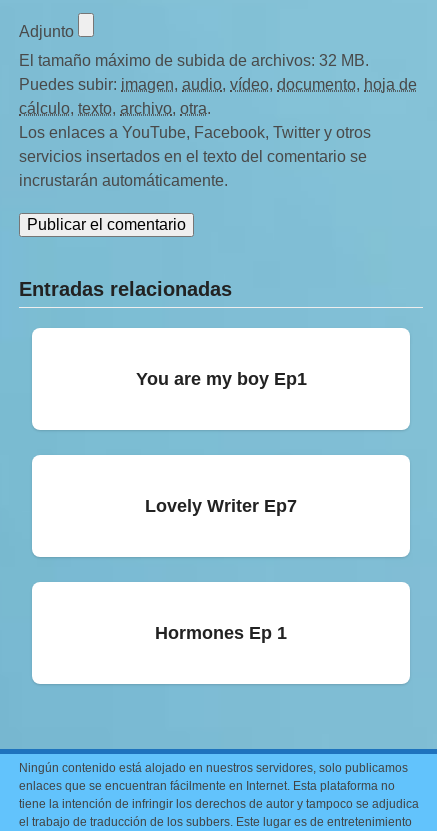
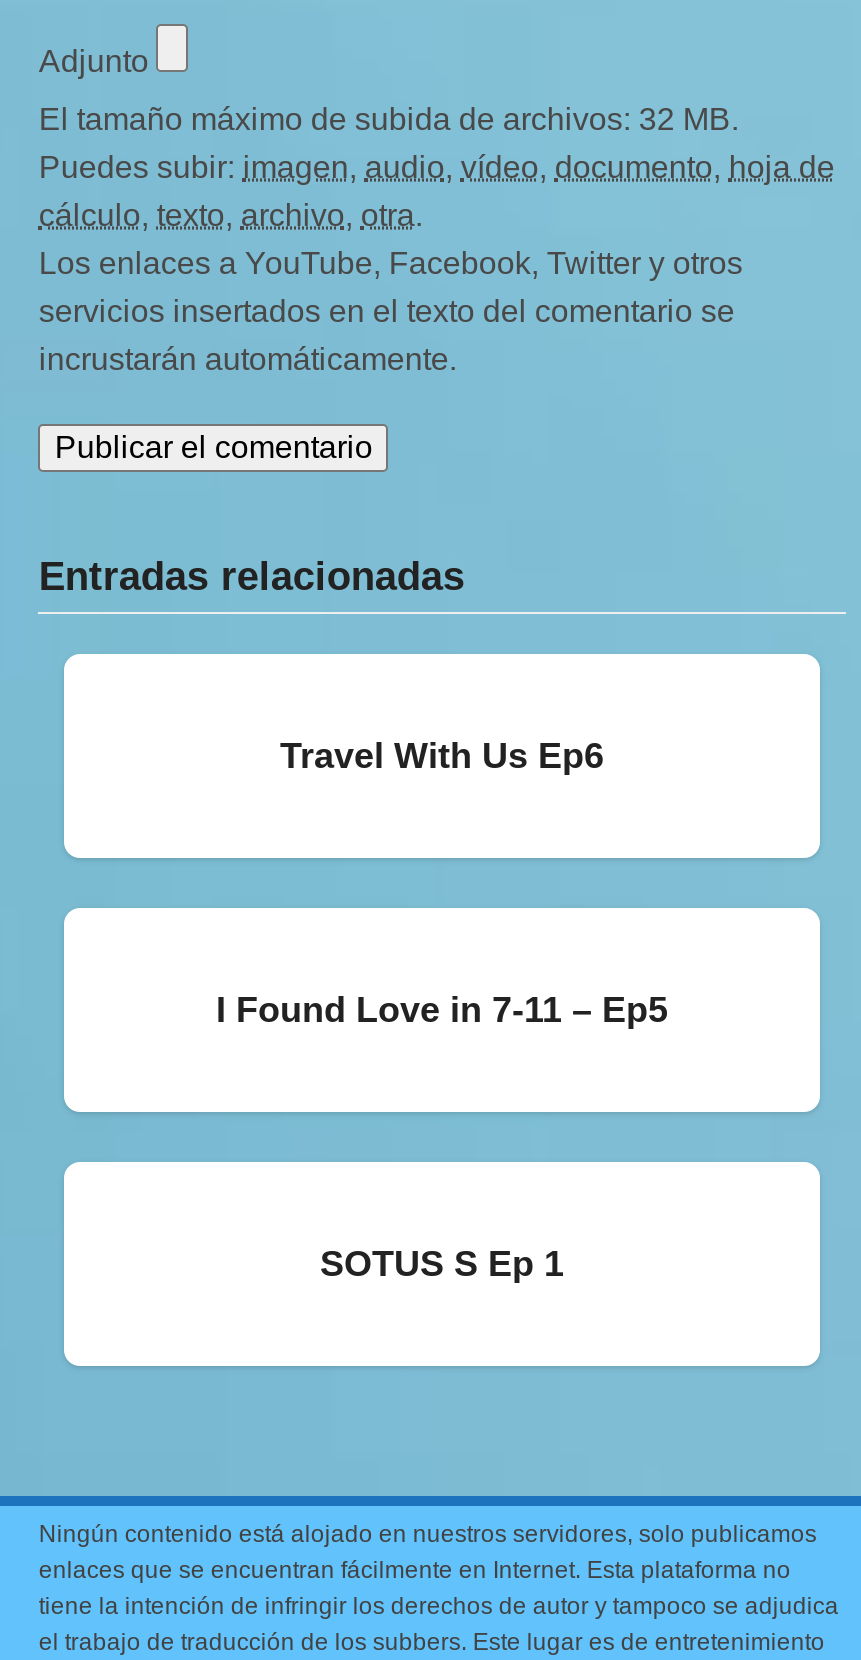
- You are my boy Ep1
+ Travel With Us Ep6

- Lovely Writer Ep7
+ I Found Love in 7-11 – Ep5

- Hormones Ep 1
+ SOTUS S Ep 1
